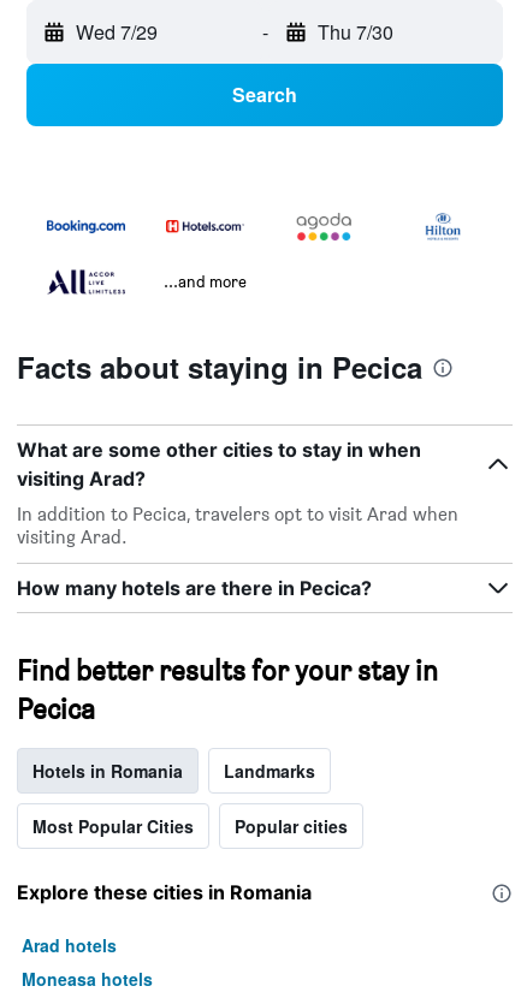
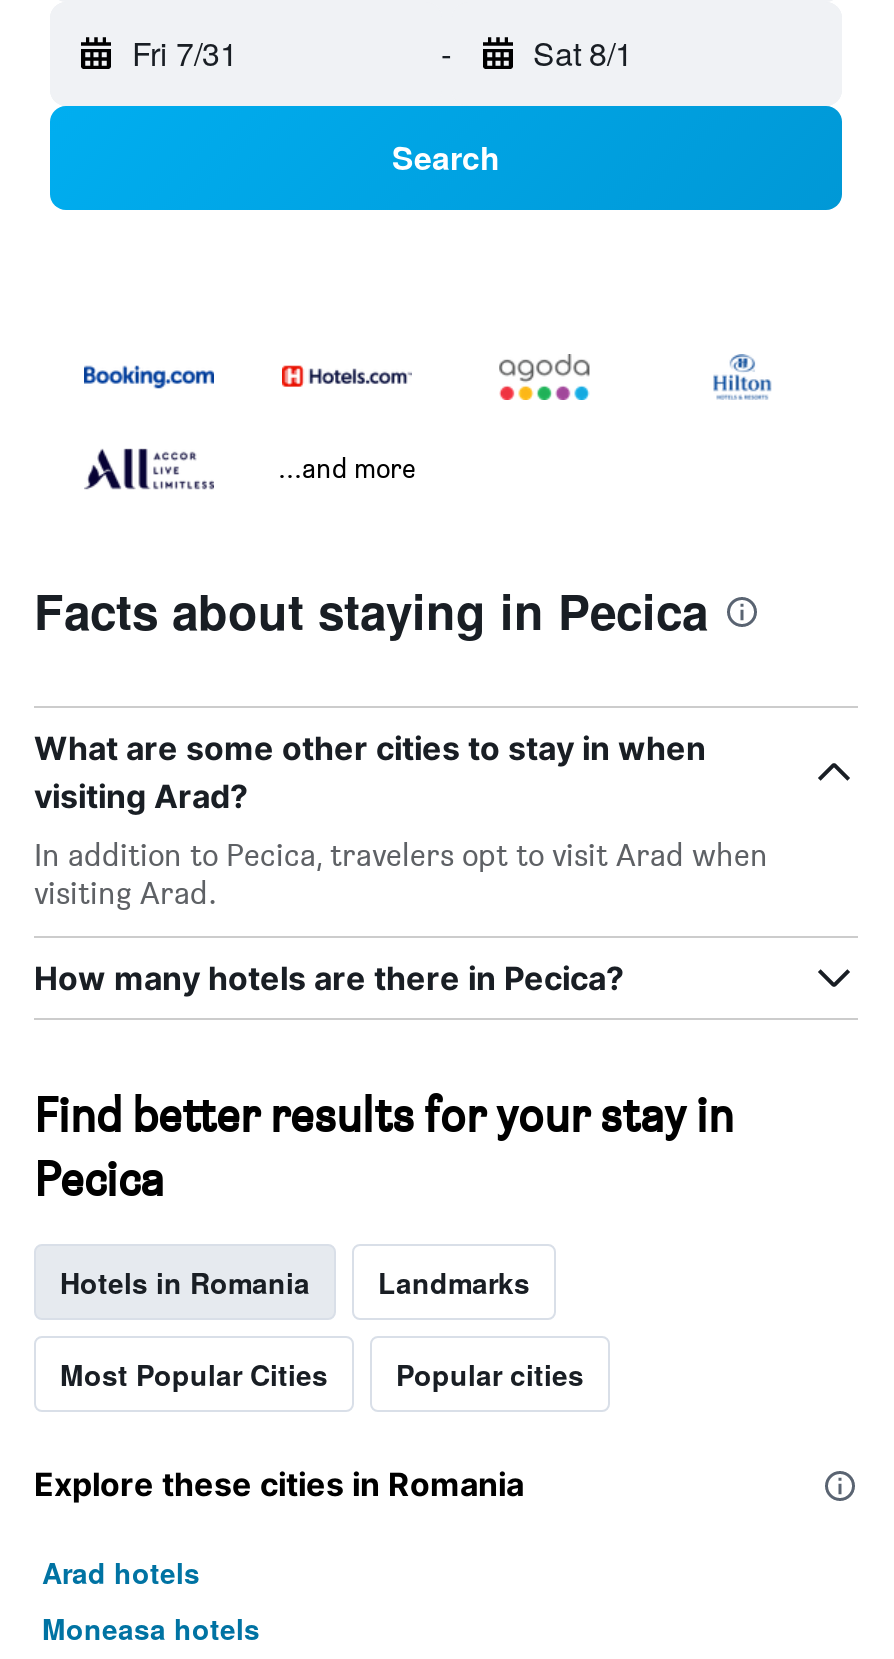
- Wed 7/29
+ Fri 7/31

- Thu 7/30
+ Sat 8/1
